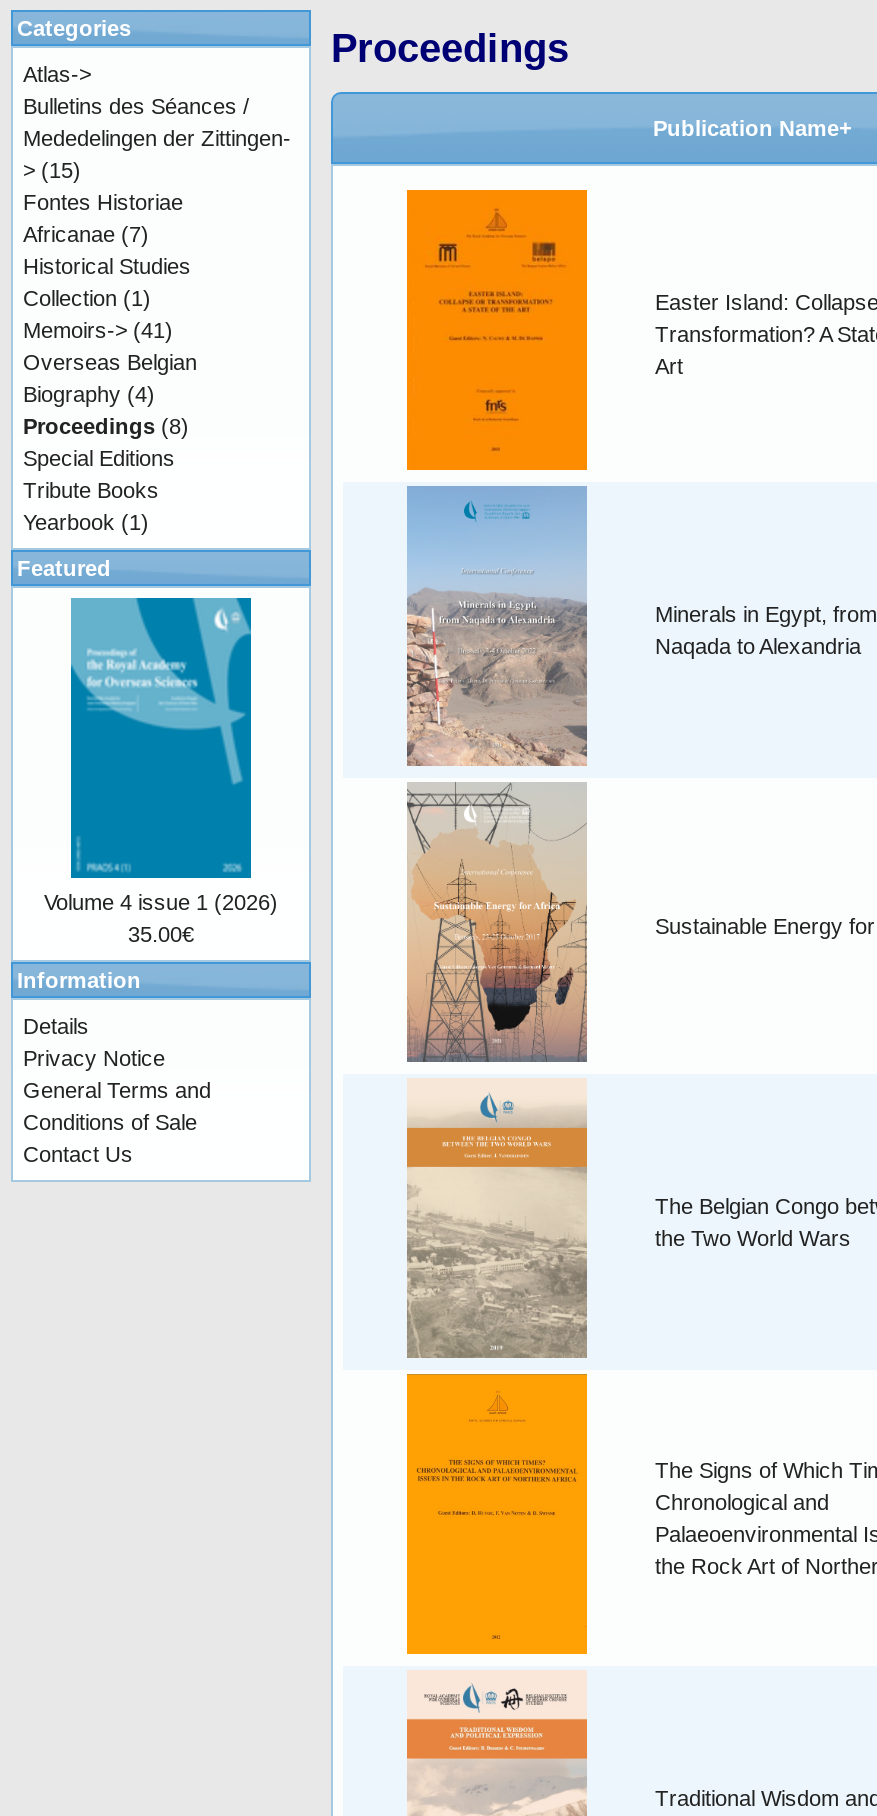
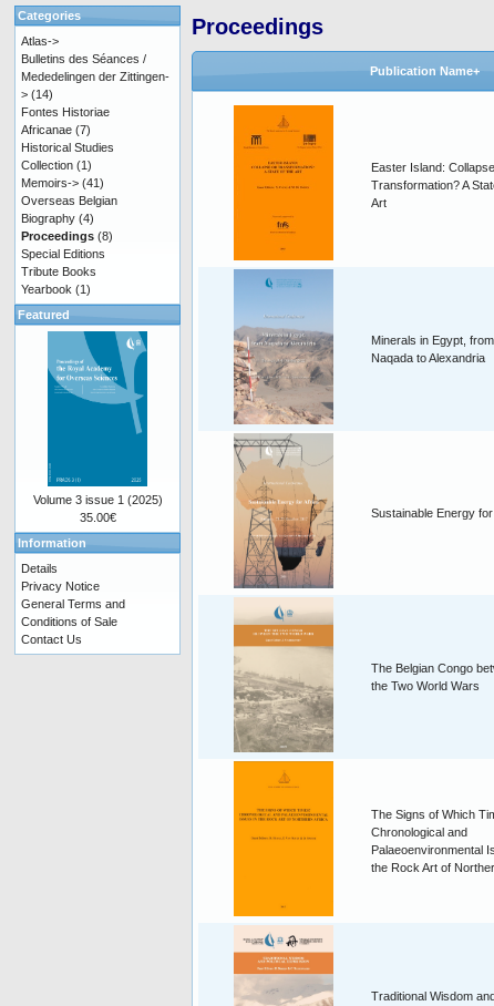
- > (15)
+ > (14)

- Volume 4 issue 1 (2026)
+ Volume 3 issue 1 (2025)
